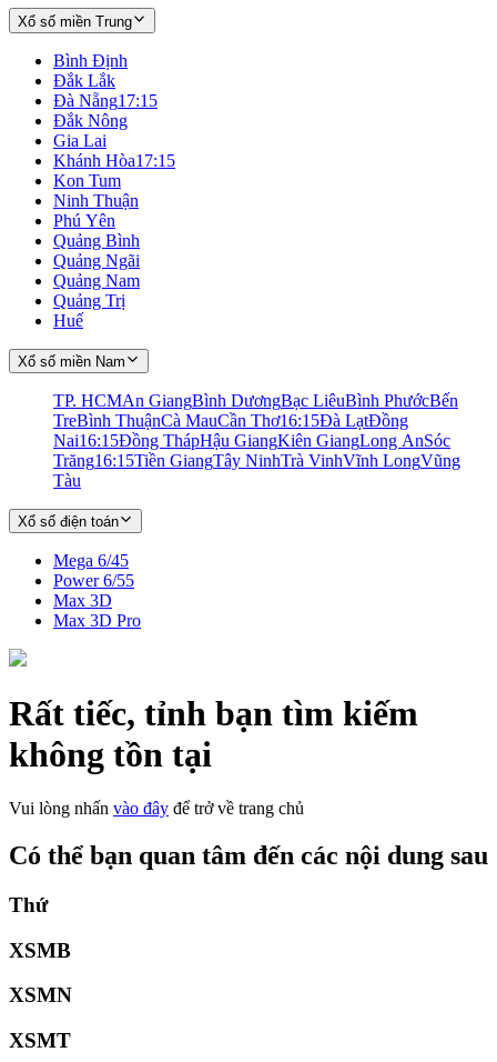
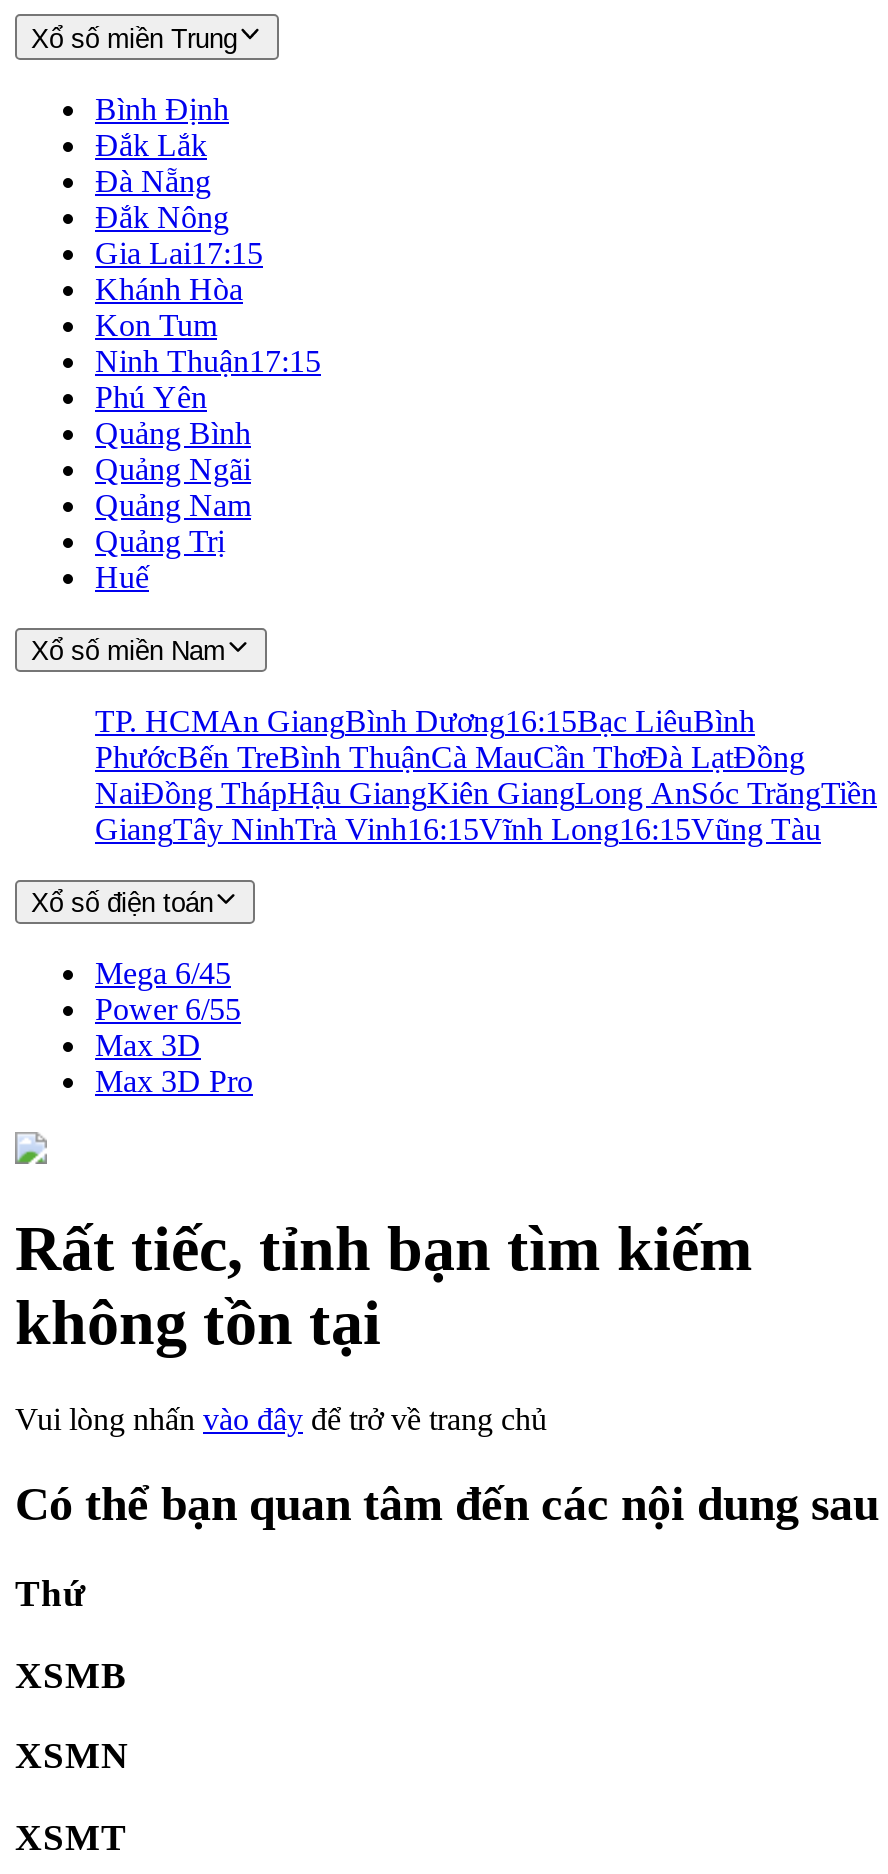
- Đà Nẵng 17:15
+ Đà Nẵng

- Gia Lai
- Khánh Hòa 17:15
+ Gia Lai17:15
+ Khánh Hòa

- Ninh Thuận
+ Ninh Thuận17:15

- TP. HCMAn GiangBình DươngBạc LiêuBình PhướcBến
- TreBình ThuậnCà MauCần Thơ16:15Đà LạtĐồng
- Nai 16:15Đồng ThápHậu GiangKiên GiangLong AnSóc
- Trăng 16:15Tiền GiangTây NinhTrà VinhVĩnh LongVũng
- Tàu
+ TP. HCMAn GiangBình Dương16:15Bạc LiêuBình
+ PhướcBến TreBình ThuậnCà MauCần ThơĐà LạtĐồng
+ NaiĐồng ThápHậu GiangKiên GiangLong AnSóc TrăngTiền
+ GiangTây NinhTrà Vinh16:15Vĩnh Long16:15Vũng Tàu
